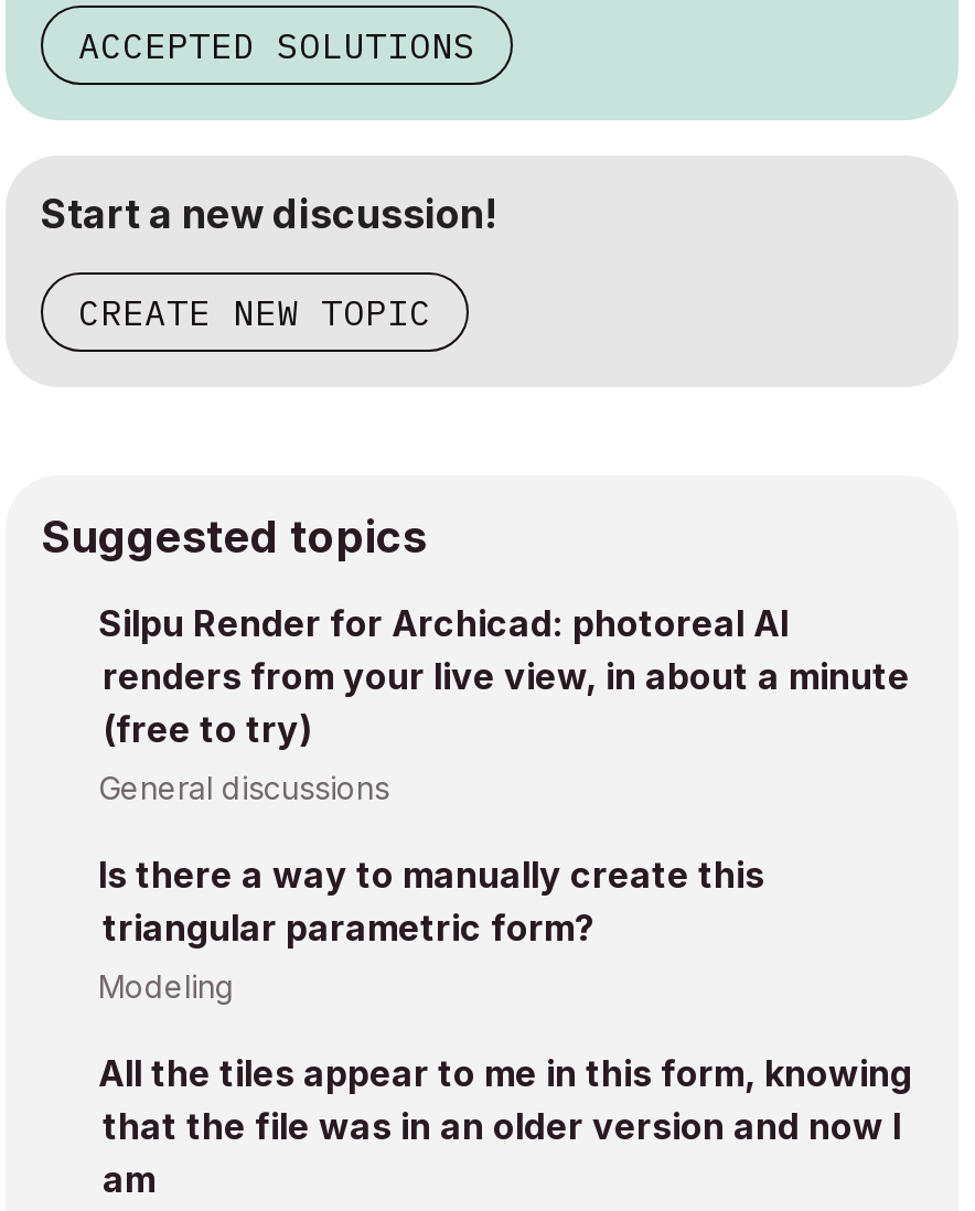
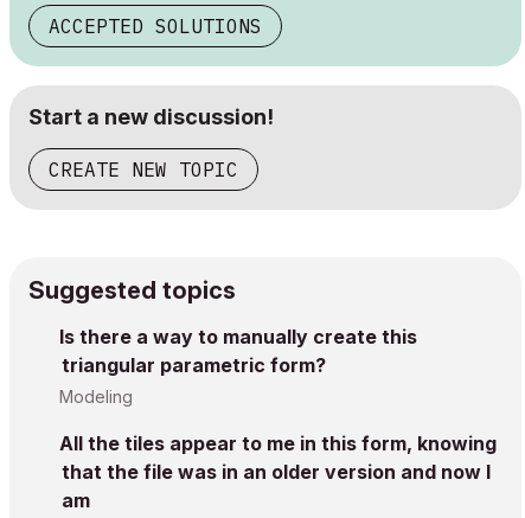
- Silpu Render for Archicad: photoreal AI
- renders from your live view, in about a minute
- (free to try)
- General discussions
